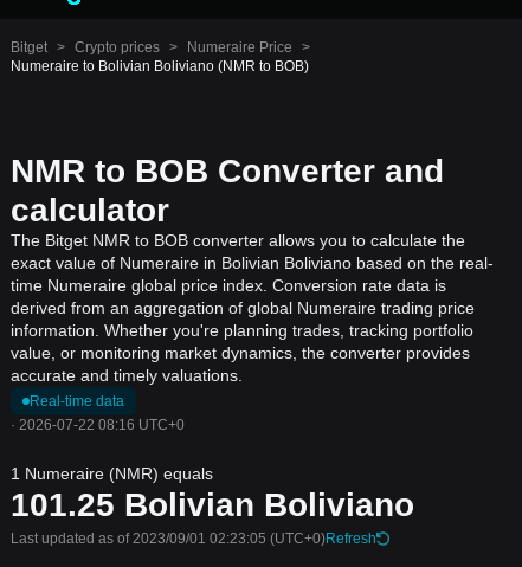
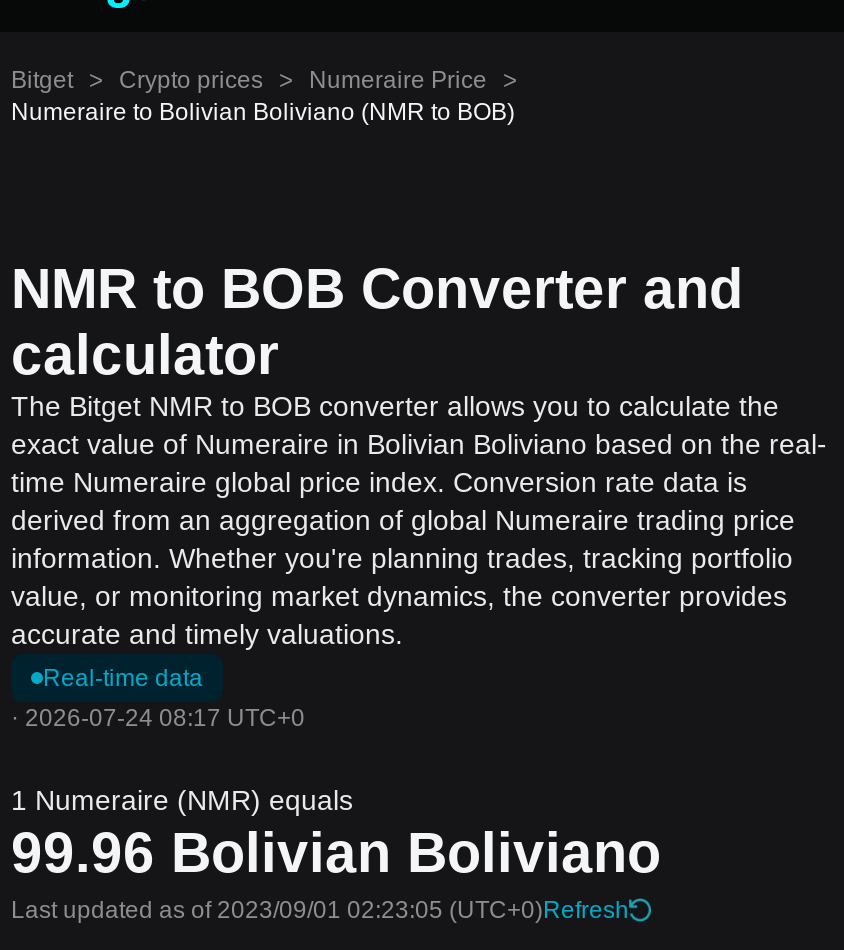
- · 2026-07-22 08:16 UTC+0
+ · 2026-07-24 08:17 UTC+0

- 101.25 Bolivian Boliviano
+ 99.96 Bolivian Boliviano
